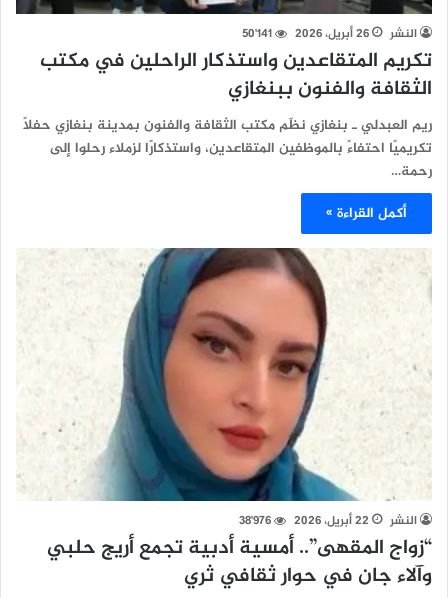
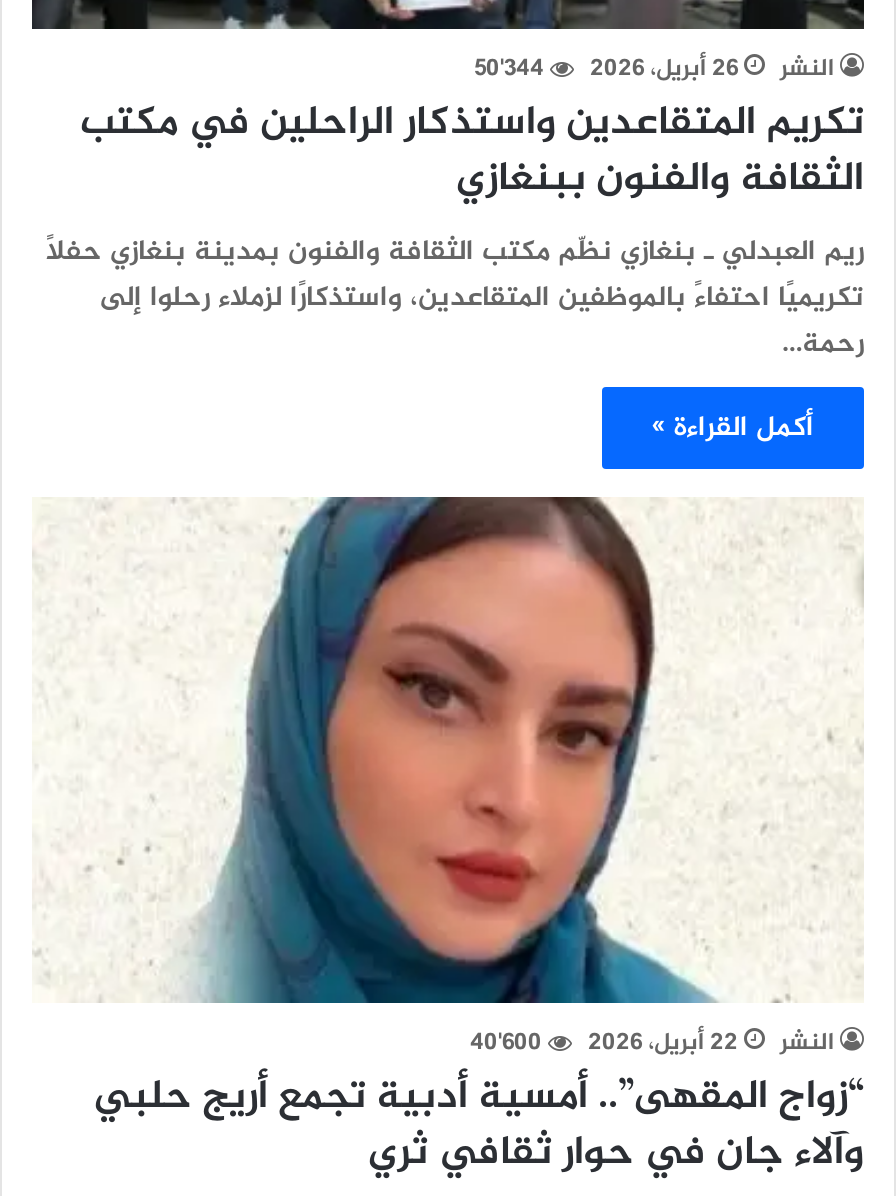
- 50٬141
+ 50٬344

- 38٬976
+ 40٬600
